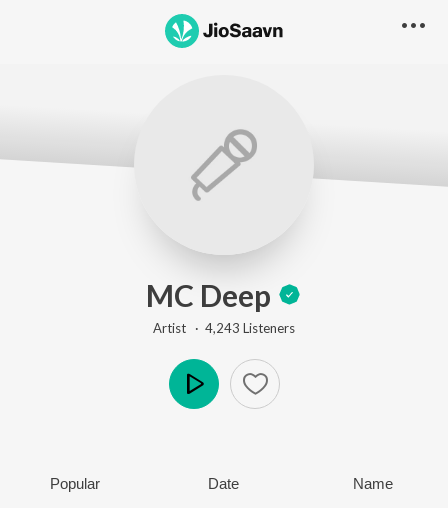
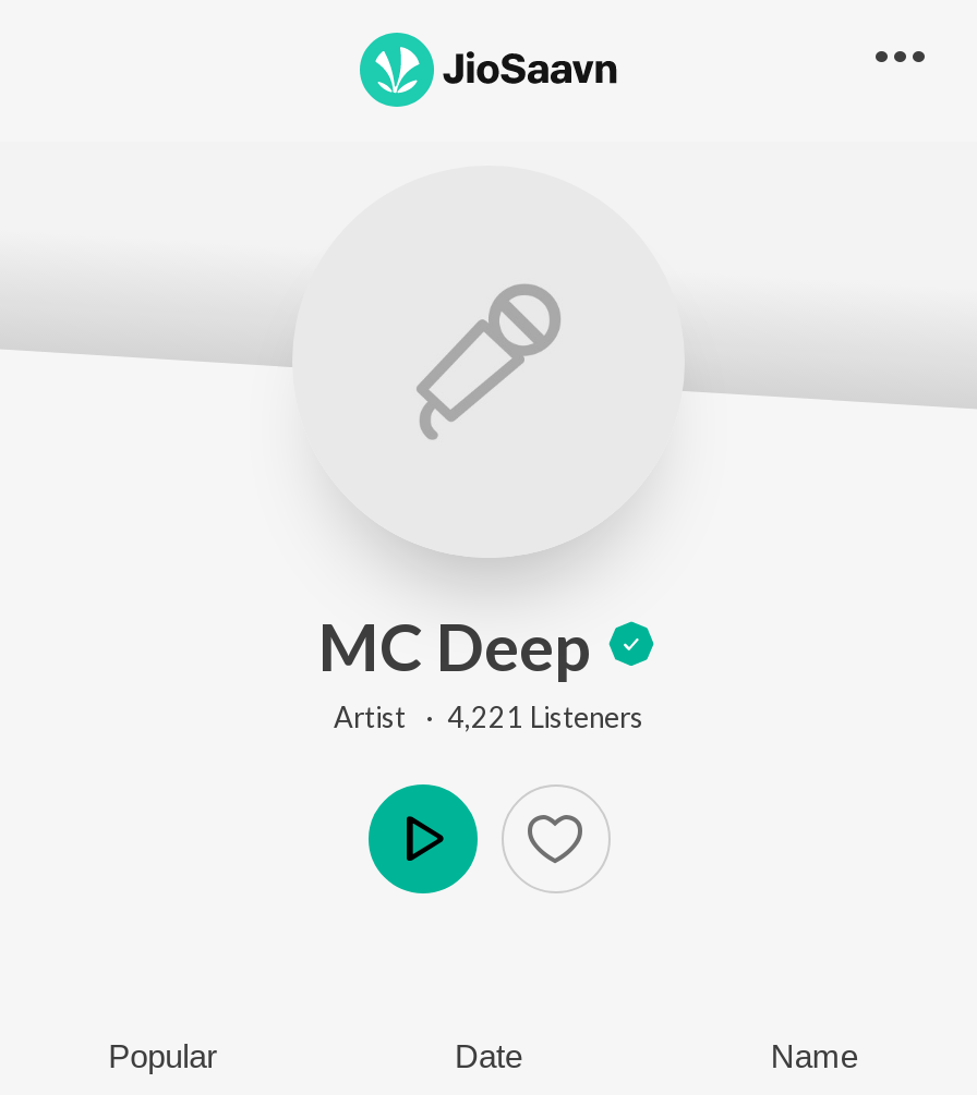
- Artist · 4,243 Listeners
+ Artist · 4,221 Listeners
